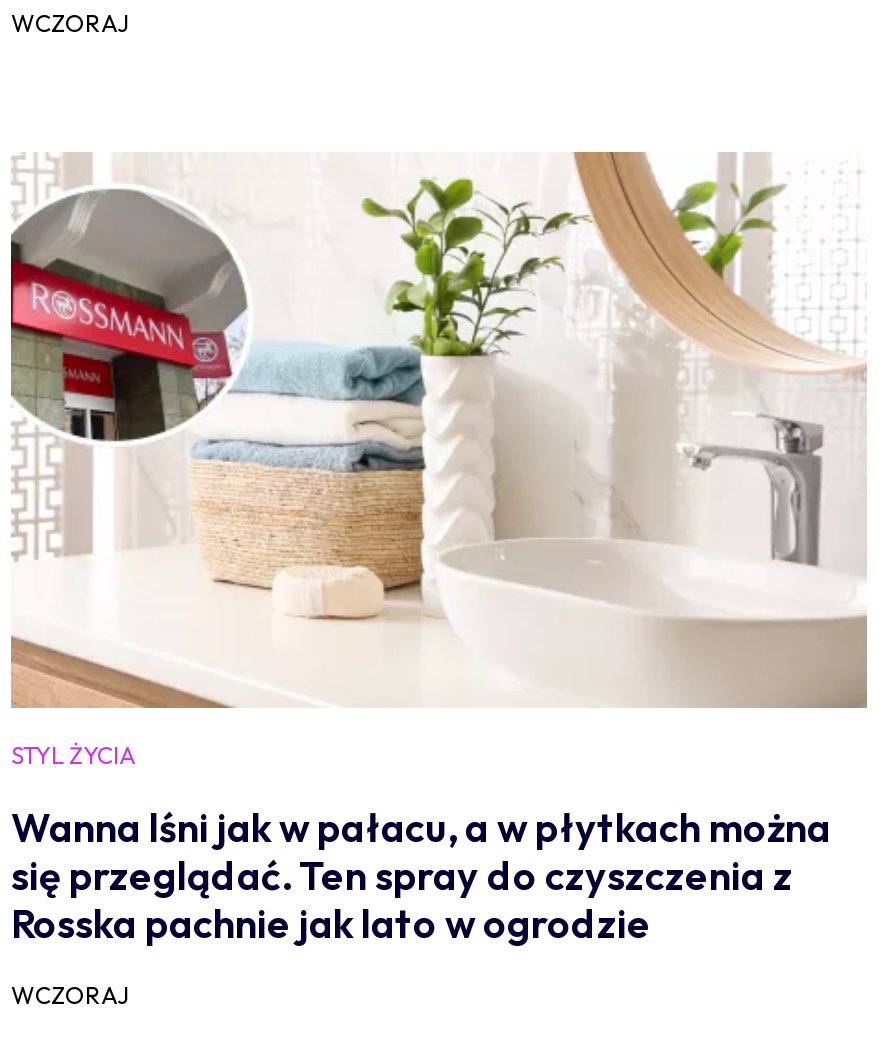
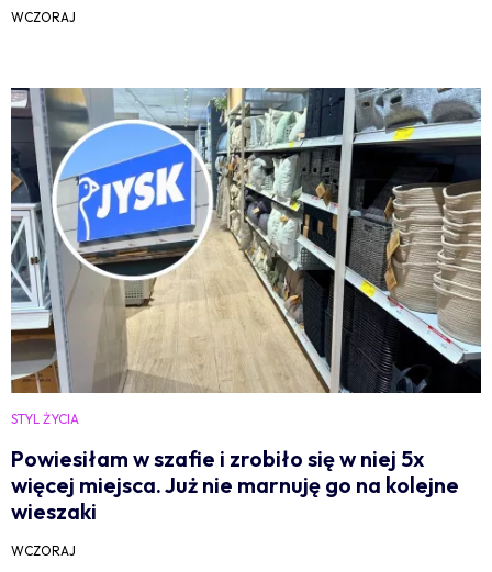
- [image]
+ [image]

- Wanna lśni jak w pałacu, a w płytkach można
- się przeglądać. Ten spray do czyszczenia z
- Rosska pachnie jak lato w ogrodzie
+ Powiesiłam w szafie i zrobiło się w niej 5x
+ więcej miejsca. Już nie marnuję go na kolejne
+ wieszaki
